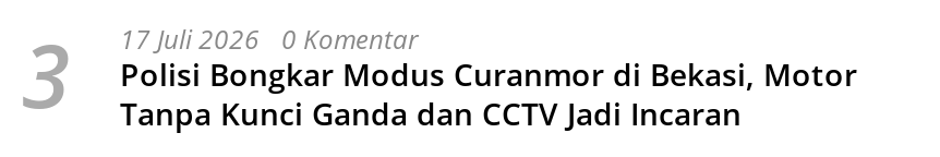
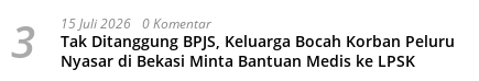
- 17 Juli 2026 0 Komentar
- Polisi Bongkar Modus Curanmor di Bekasi, Motor
- Tanpa Kunci Ganda dan CCTV Jadi Incaran
+ 15 Juli 2026 0 Komentar
+ Tak Ditanggung BPJS, Keluarga Bocah Korban Peluru
+ Nyasar di Bekasi Minta Bantuan Medis ke LPSK
